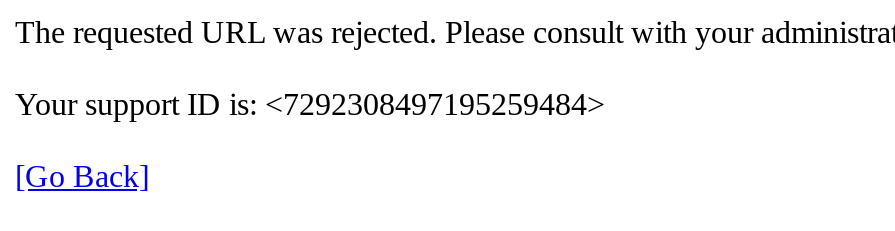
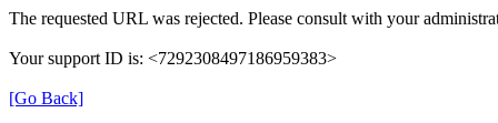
- Your support ID is: <7292308497195259484>
+ Your support ID is: <7292308497186959383>
